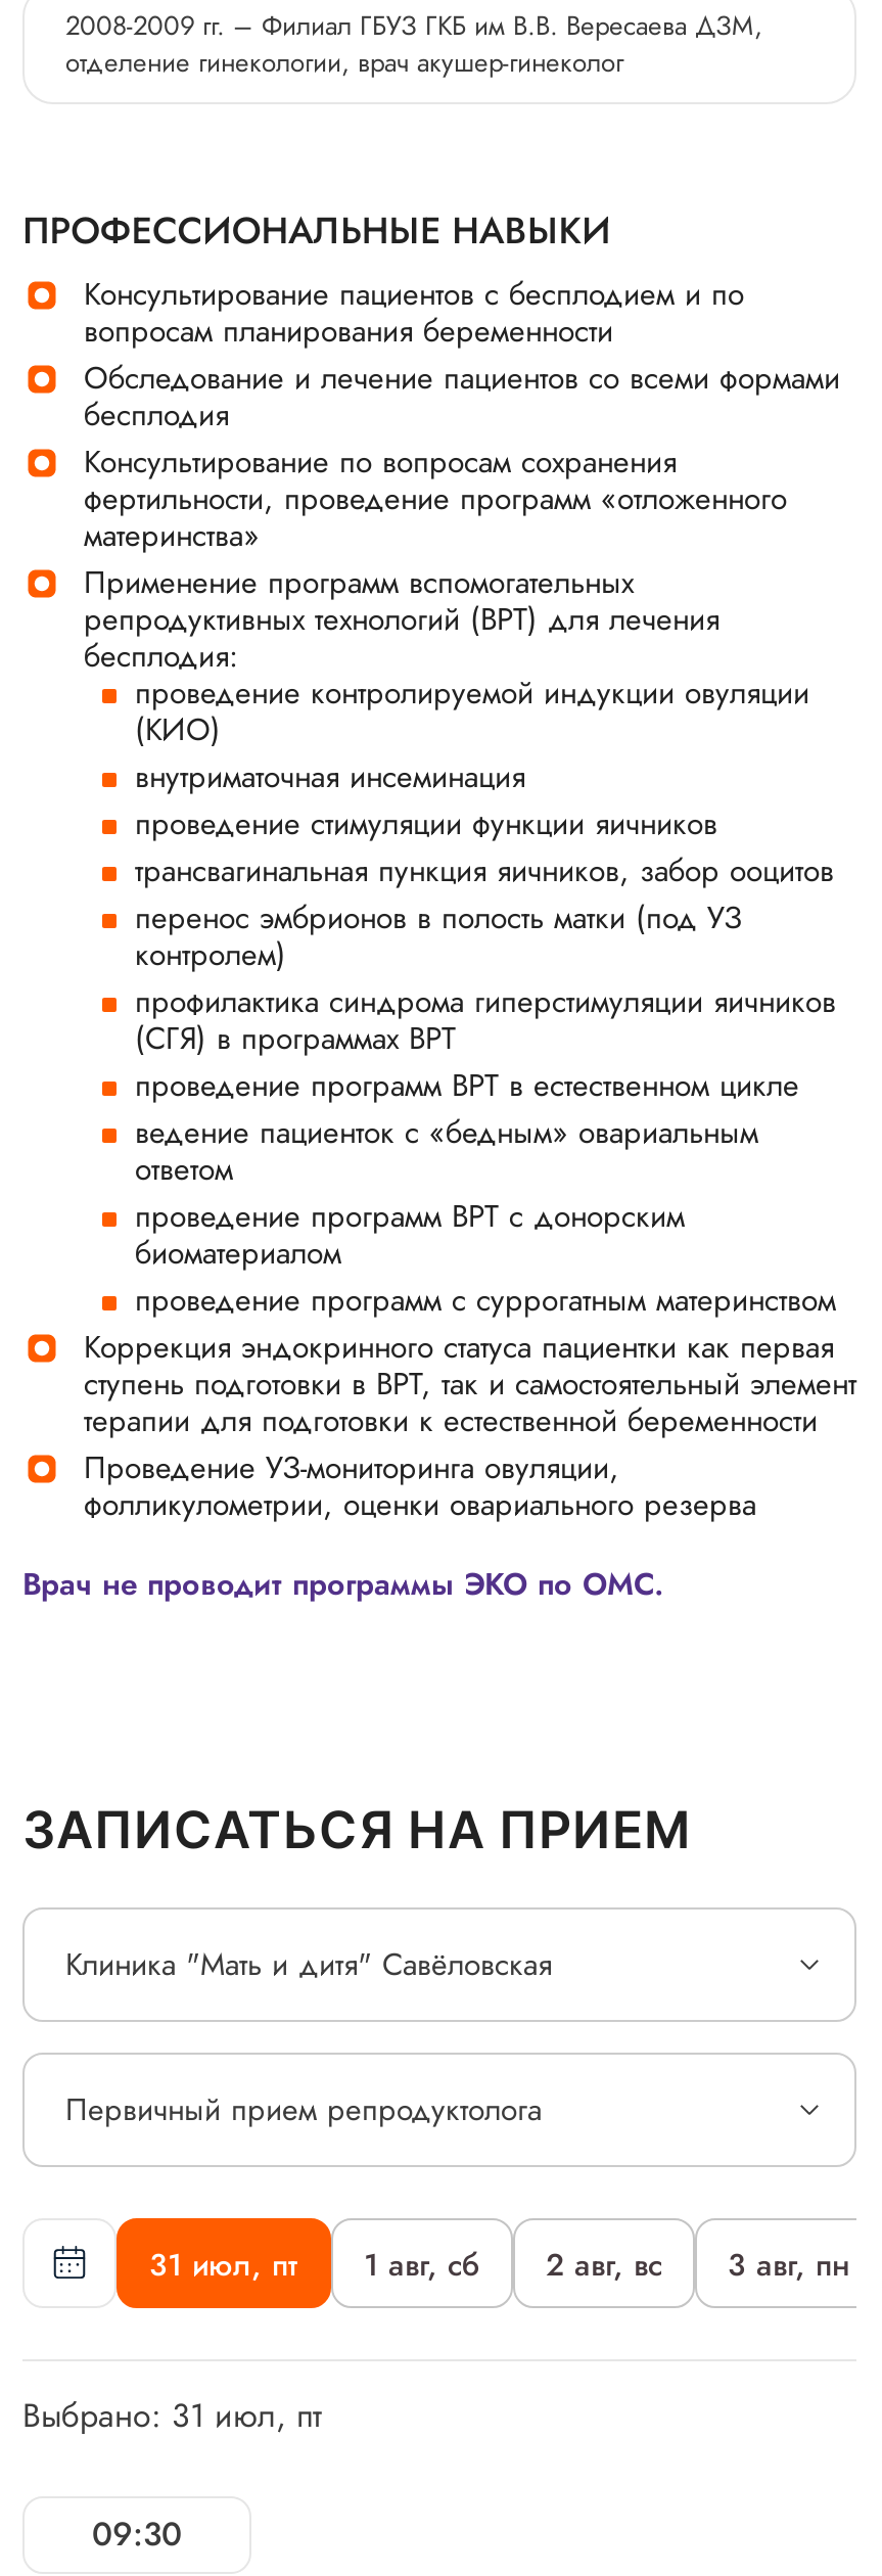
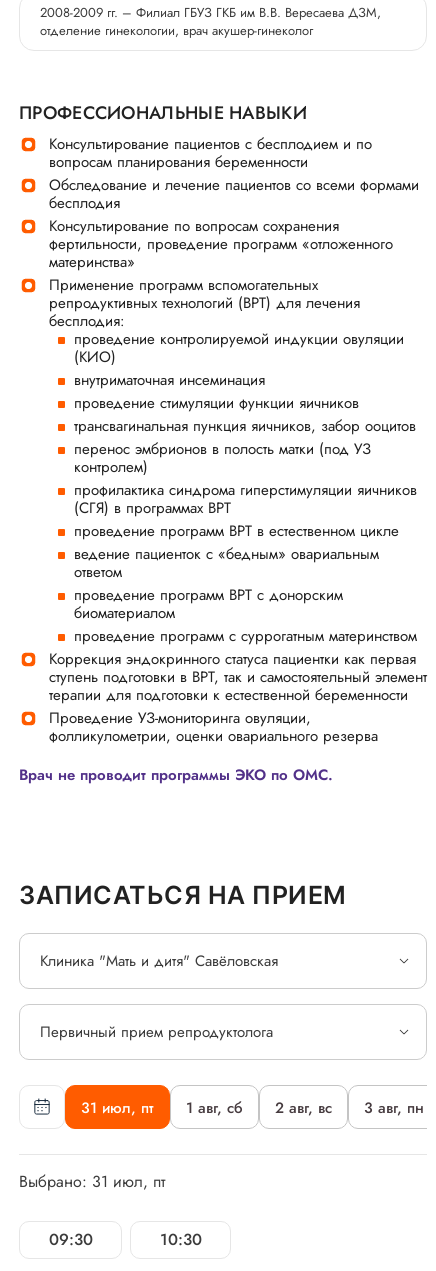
+ 10:30
